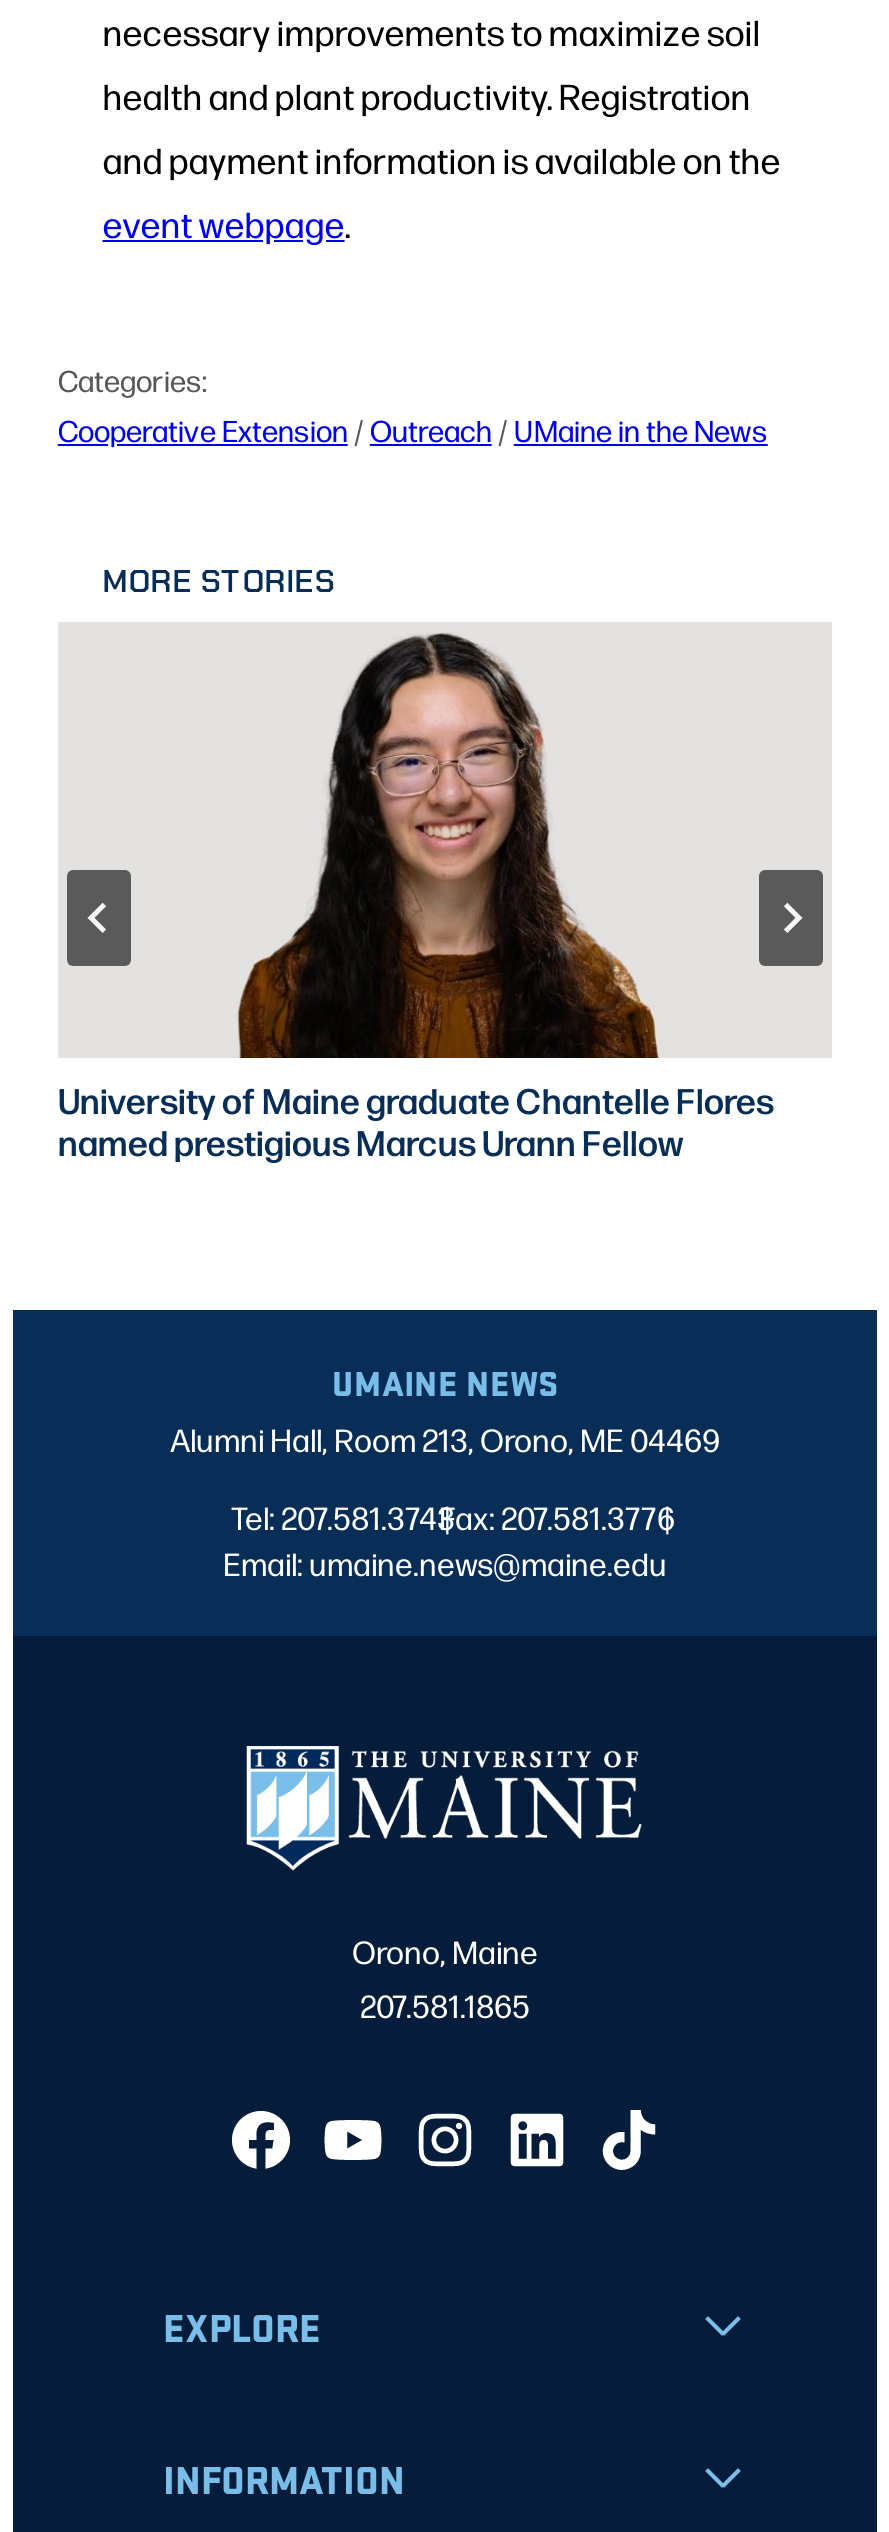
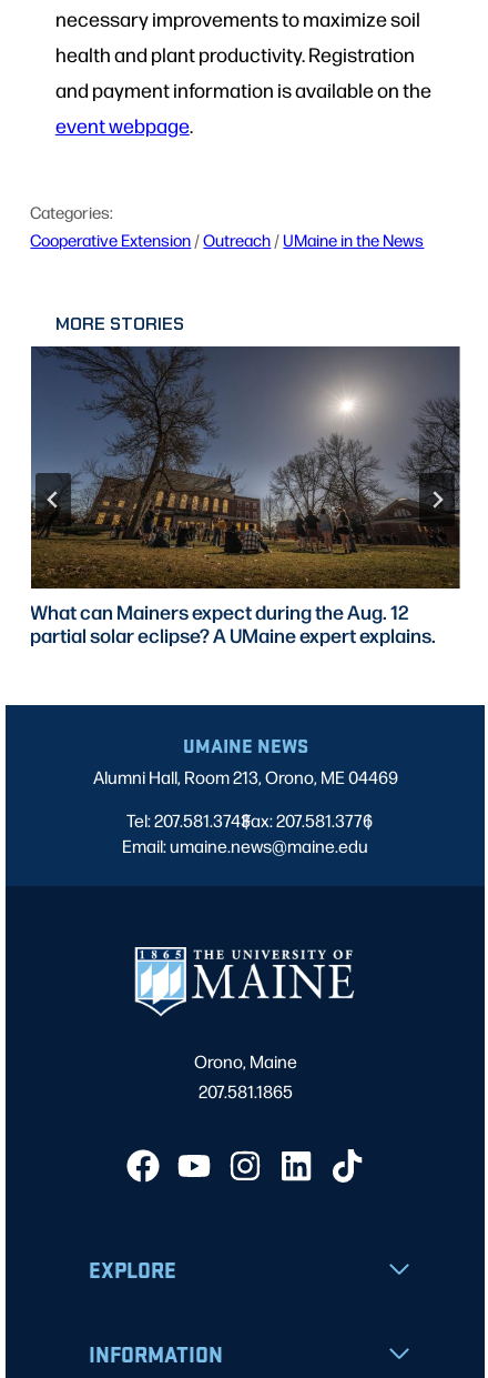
- [image]
- University of Maine graduate Chantelle Flores
- named prestigious Marcus Urann Fellow
+ [image]
+ What can Mainers expect during the Aug. 12
+ partial solar eclipse? A UMaine expert explains.
